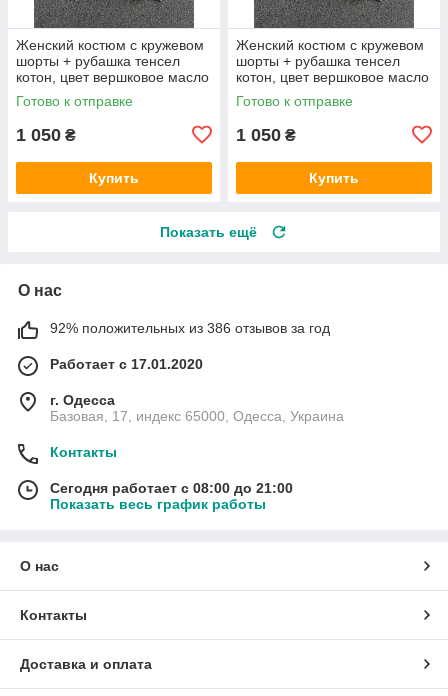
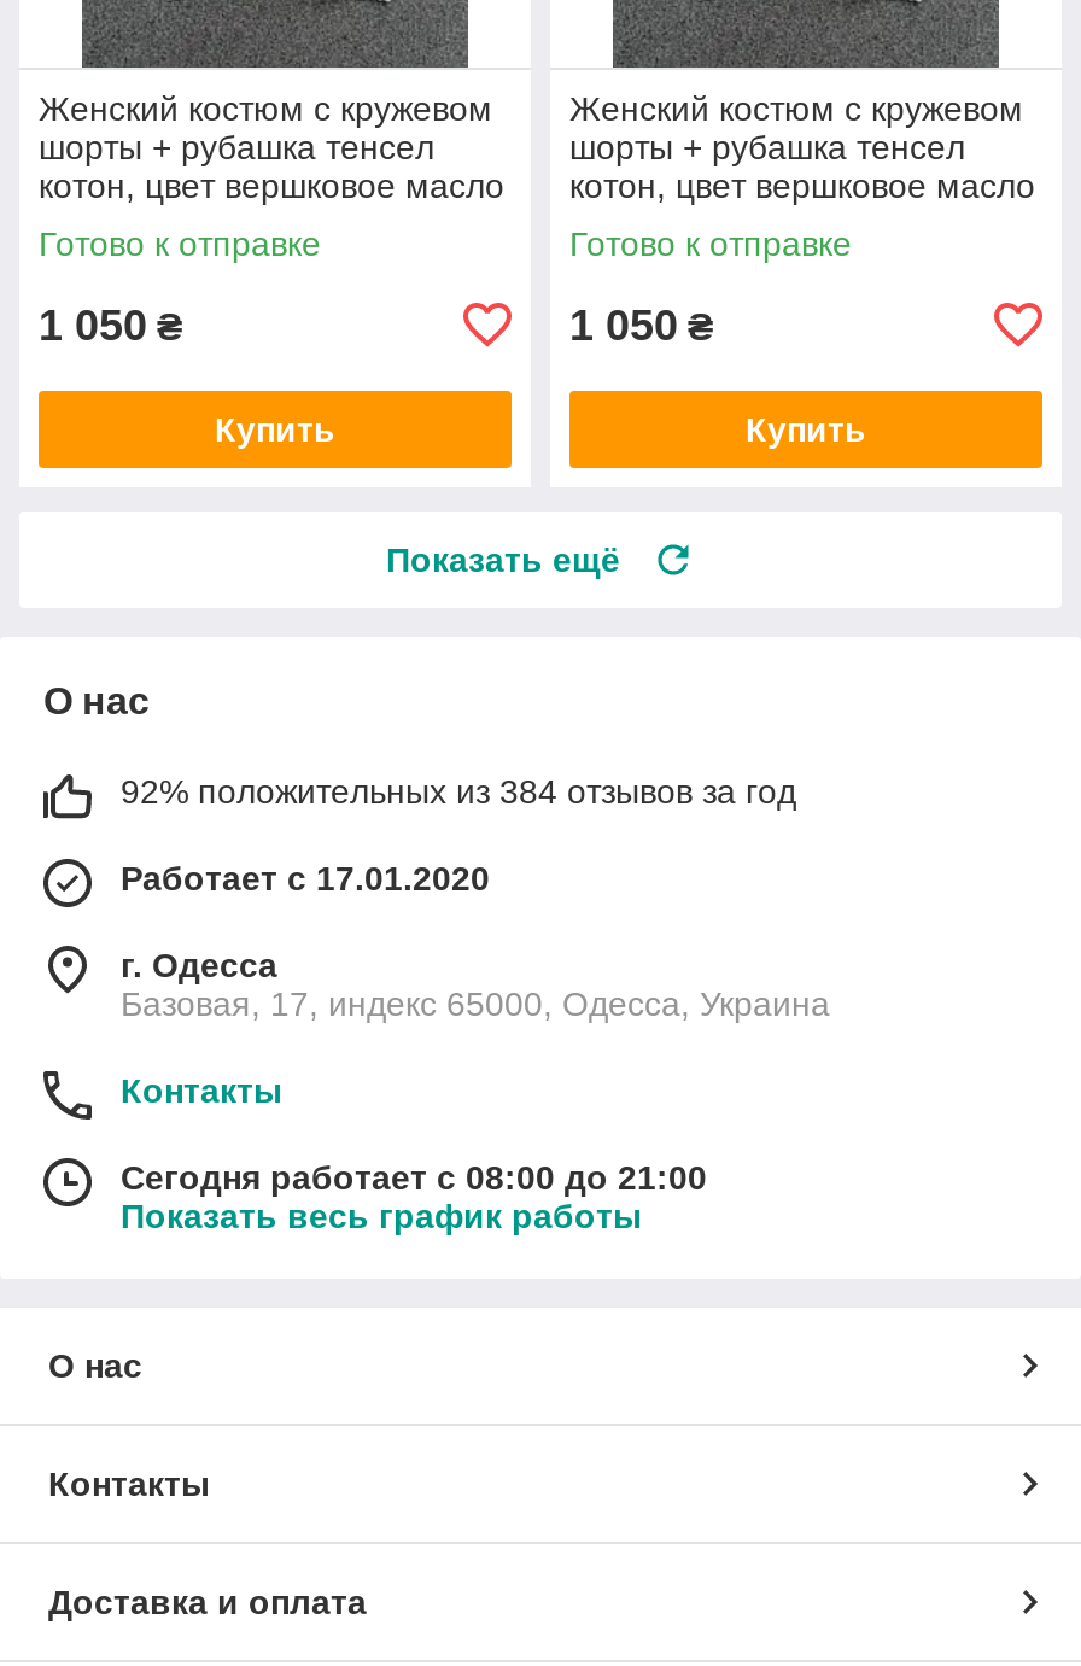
- 92% положительных из 386 отзывов за год
+ 92% положительных из 384 отзывов за год
